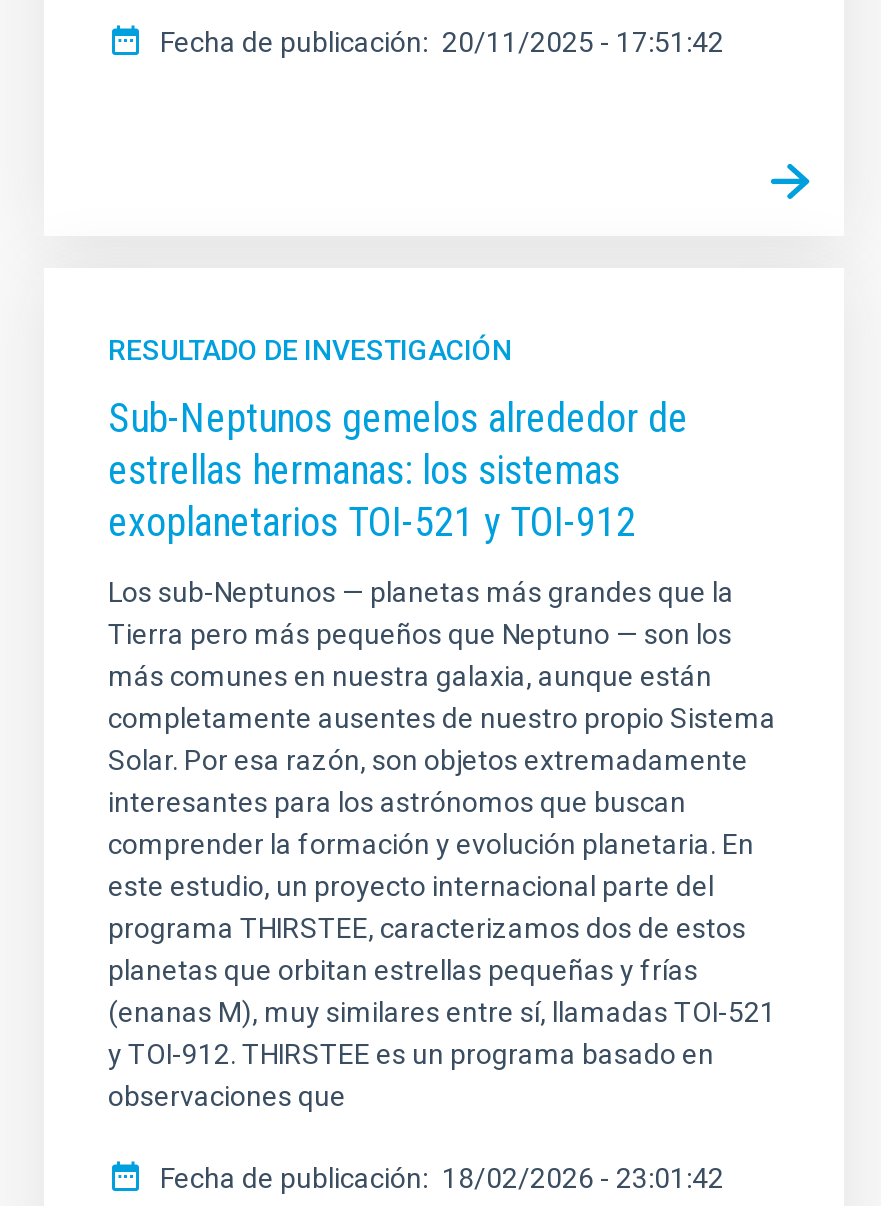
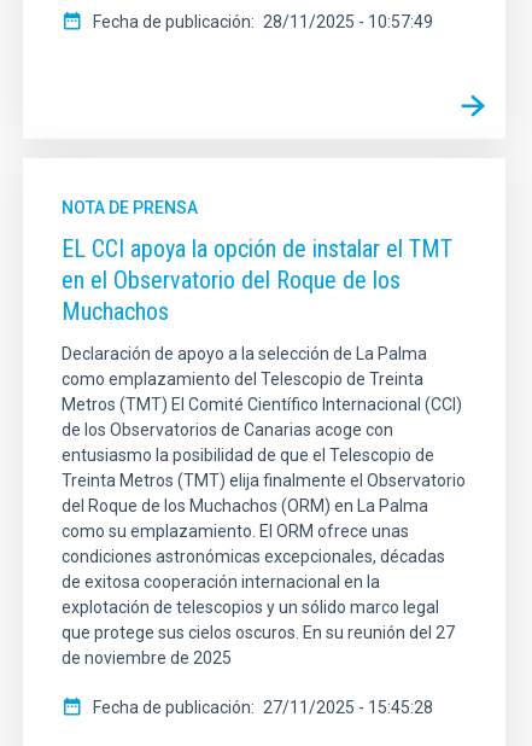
- Fecha de publicación 20/11/2025 - 17:51:42
+ Fecha de publicación 28/11/2025 - 10:57:49

- RESULTADO DE INVESTIGACIÓN
+ NOTA DE PRENSA

- Sub-Neptunos gemelos alrededor de
- estrellas hermanas: los sistemas
- exoplanetarios TOI-521 y TOI-912
+ EL CCI apoya la opción de instalar el TMT
+ en el Observatorio del Roque de los
+ Muchachos

- Los sub-Neptunos — planetas más grandes que la
- Tierra pero más pequeños que Neptuno — son los
- más comunes en nuestra galaxia, aunque están
- completamente ausentes de nuestro propio Sistema
- Solar. Por esa razón, son objetos extremadamente
- interesantes para los astrónomos que buscan
- comprender la formación y evolución planetaria. En
- este estudio, un proyecto internacional parte del
- programa THIRSTEE, caracterizamos dos de estos
- planetas que orbitan estrellas pequeñas y frías
- (enanas M), muy similares entre sí, llamadas TOI-521
- y TOI-912. THIRSTEE es un programa basado en
- observaciones que
+ Declaración de apoyo a la selección de La Palma
+ como emplazamiento del Telescopio de Treinta
+ Metros (TMT) El Comité Científico Internacional (CCI)
+ de los Observatorios de Canarias acoge con
+ entusiasmo la posibilidad de que el Telescopio de
+ Treinta Metros (TMT) elija finalmente el Observatorio
+ del Roque de los Muchachos (ORM) en La Palma
+ como su emplazamiento. El ORM ofrece unas
+ condiciones astronómicas excepcionales, décadas
+ de exitosa cooperación internacional en la
+ explotación de telescopios y un sólido marco legal
+ que protege sus cielos oscuros. En su reunión del 27
+ de noviembre de 2025

- Fecha de publicación 18/02/2026 - 23:01:42
+ Fecha de publicación 27/11/2025 - 15:45:28
